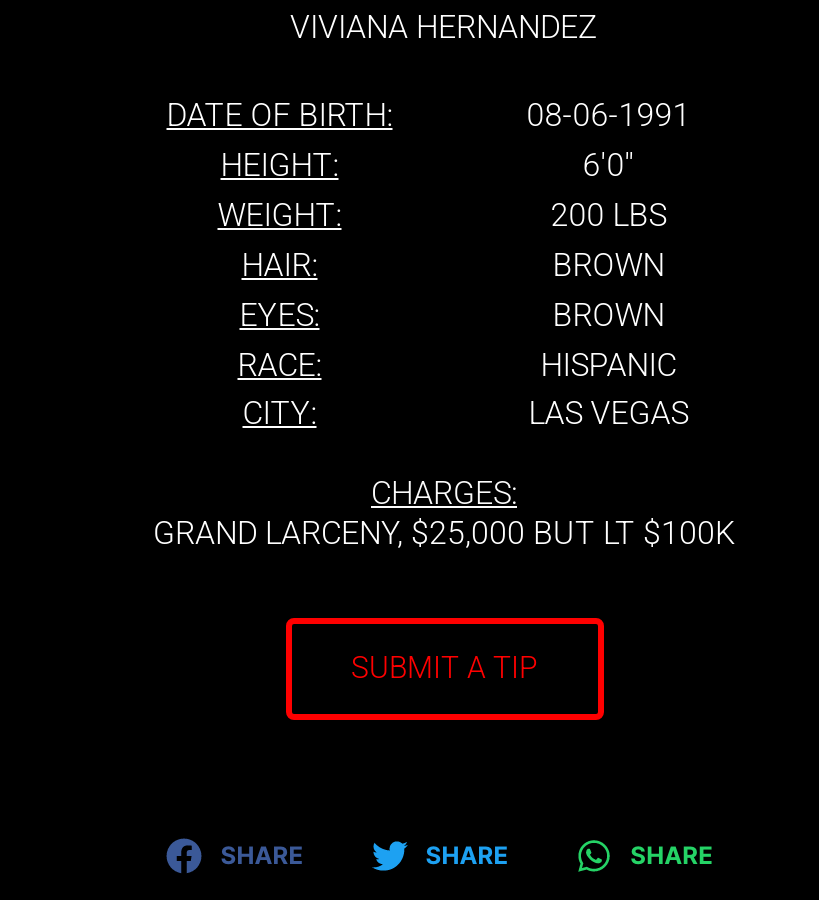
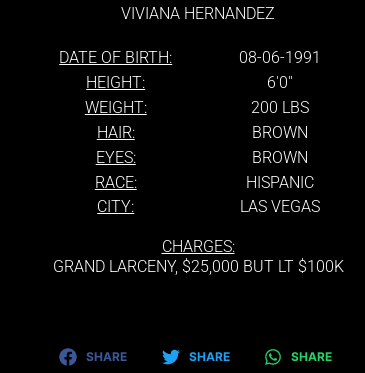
- SUBMIT A TIP
